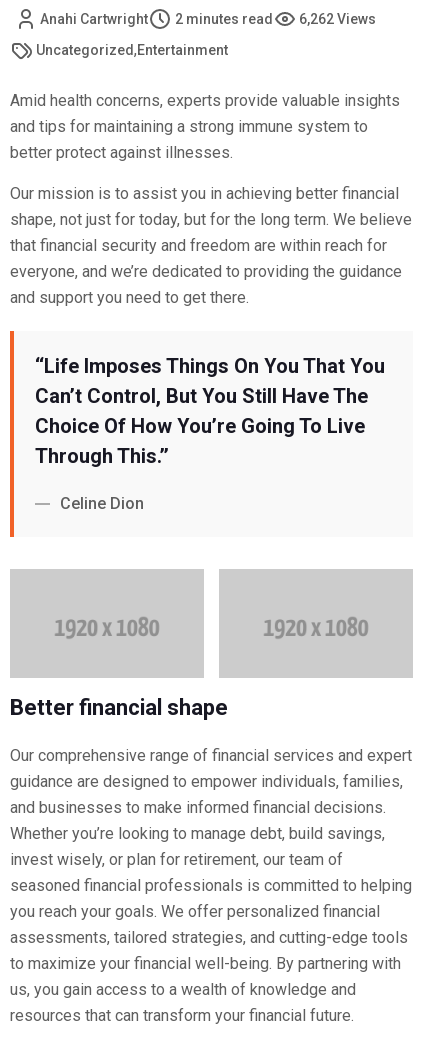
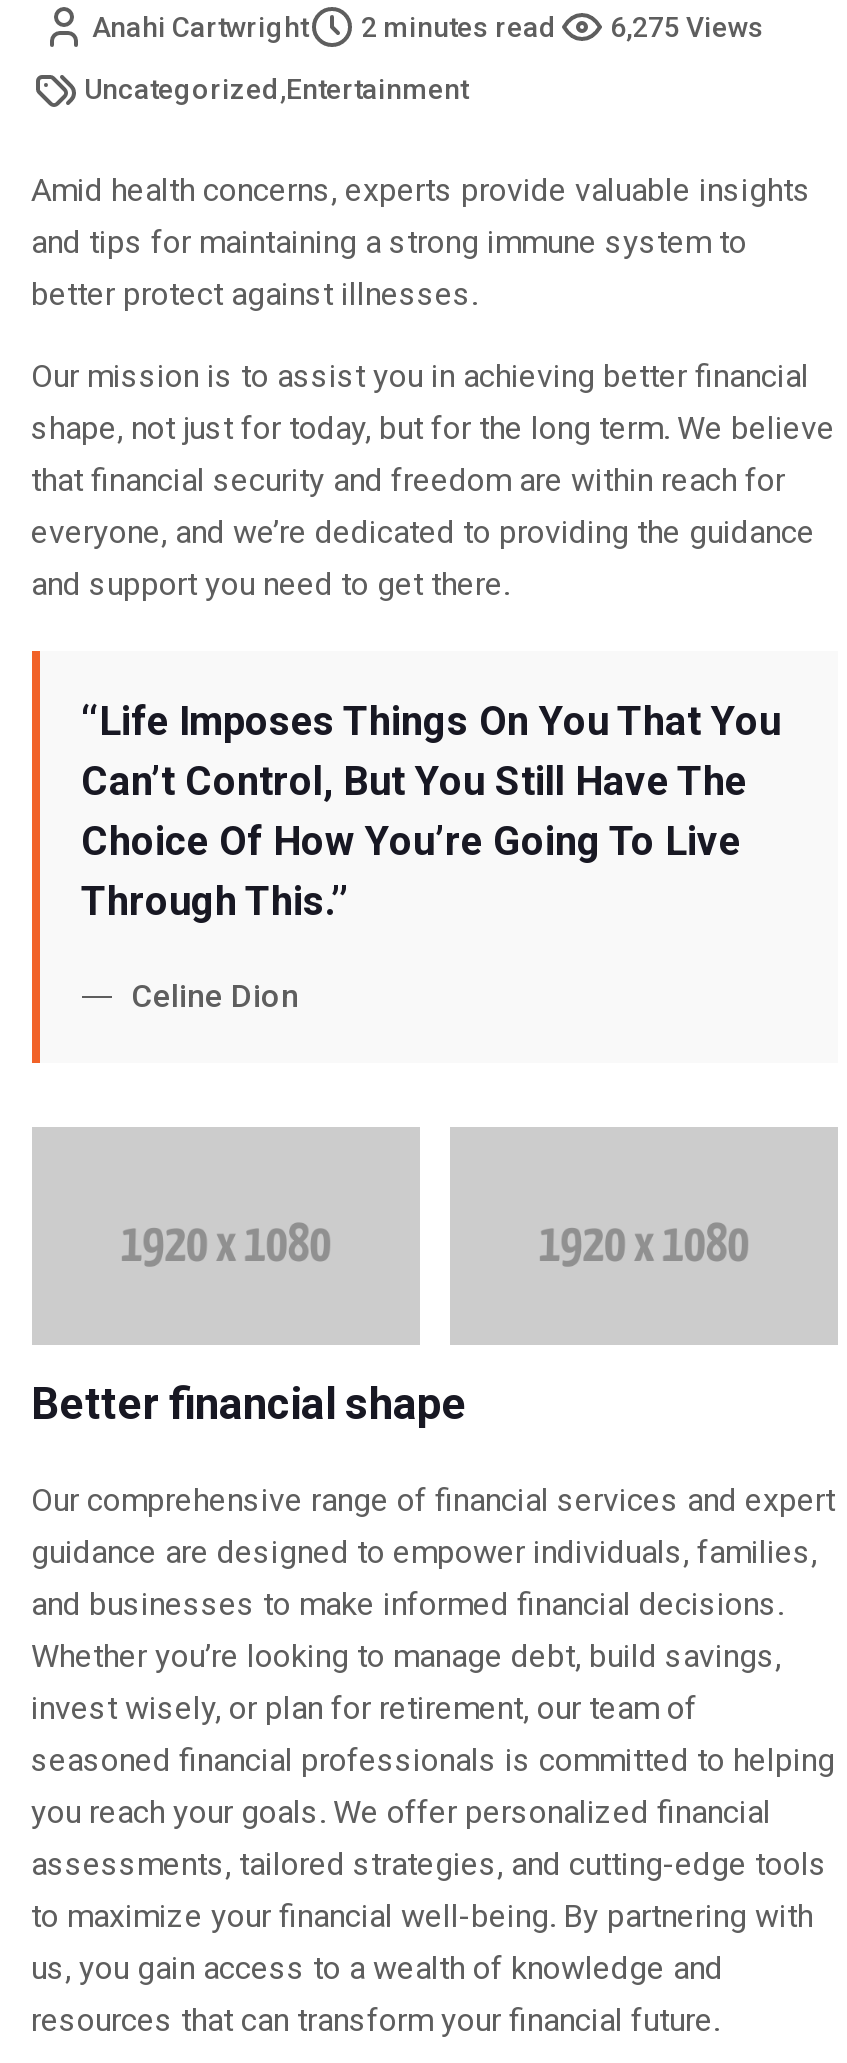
- Anahi Cartwright 2 minutes read 6,262 Views
+ Anahi Cartwright 2 minutes read 6,275 Views
